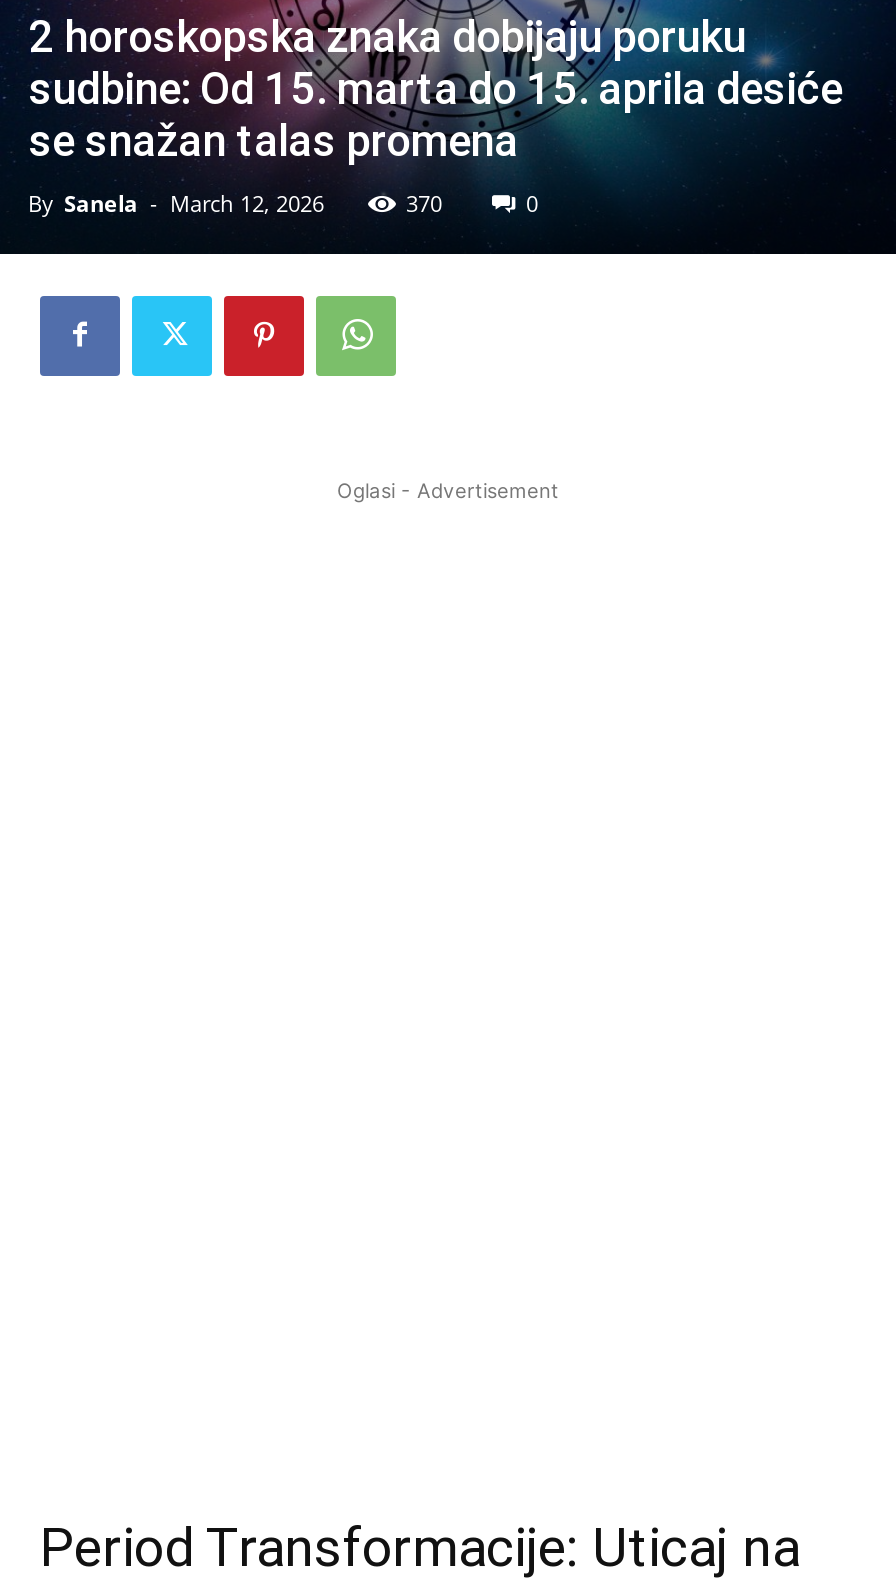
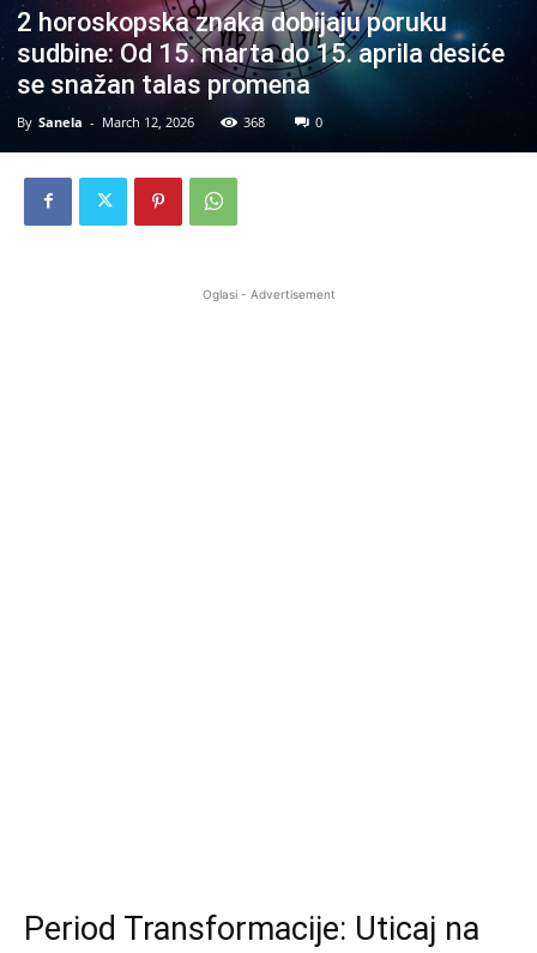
- 370
+ 368
